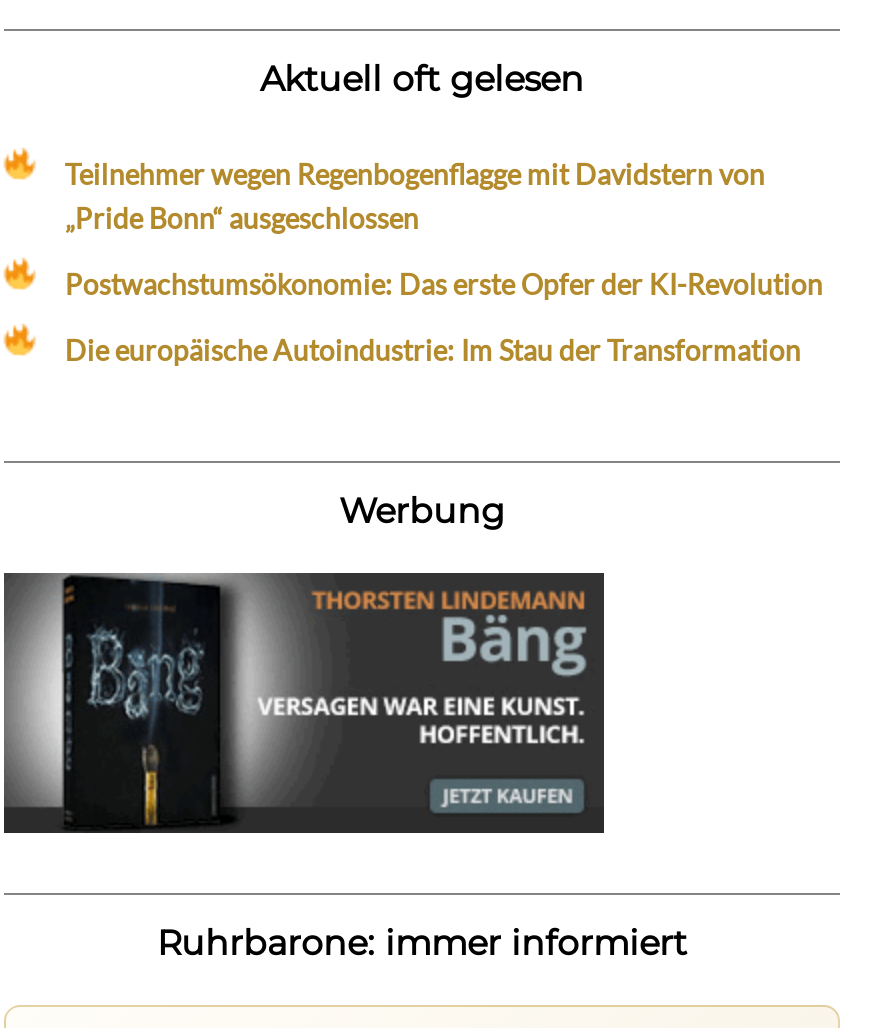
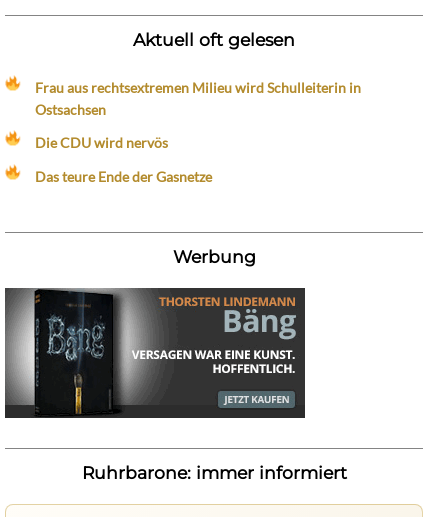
- Teilnehmer wegen Regenbogenflagge mit Davidstern von
- „Pride Bonn“ ausgeschlossen
+ Frau aus rechtsextremen Milieu wird Schulleiterin in
+ Ostsachsen

- Postwachstumsökonomie: Das erste Opfer der KI-Revolution
+ Die CDU wird nervös

- Die europäische Autoindustrie: Im Stau der Transformation
+ Das teure Ende der Gasnetze
